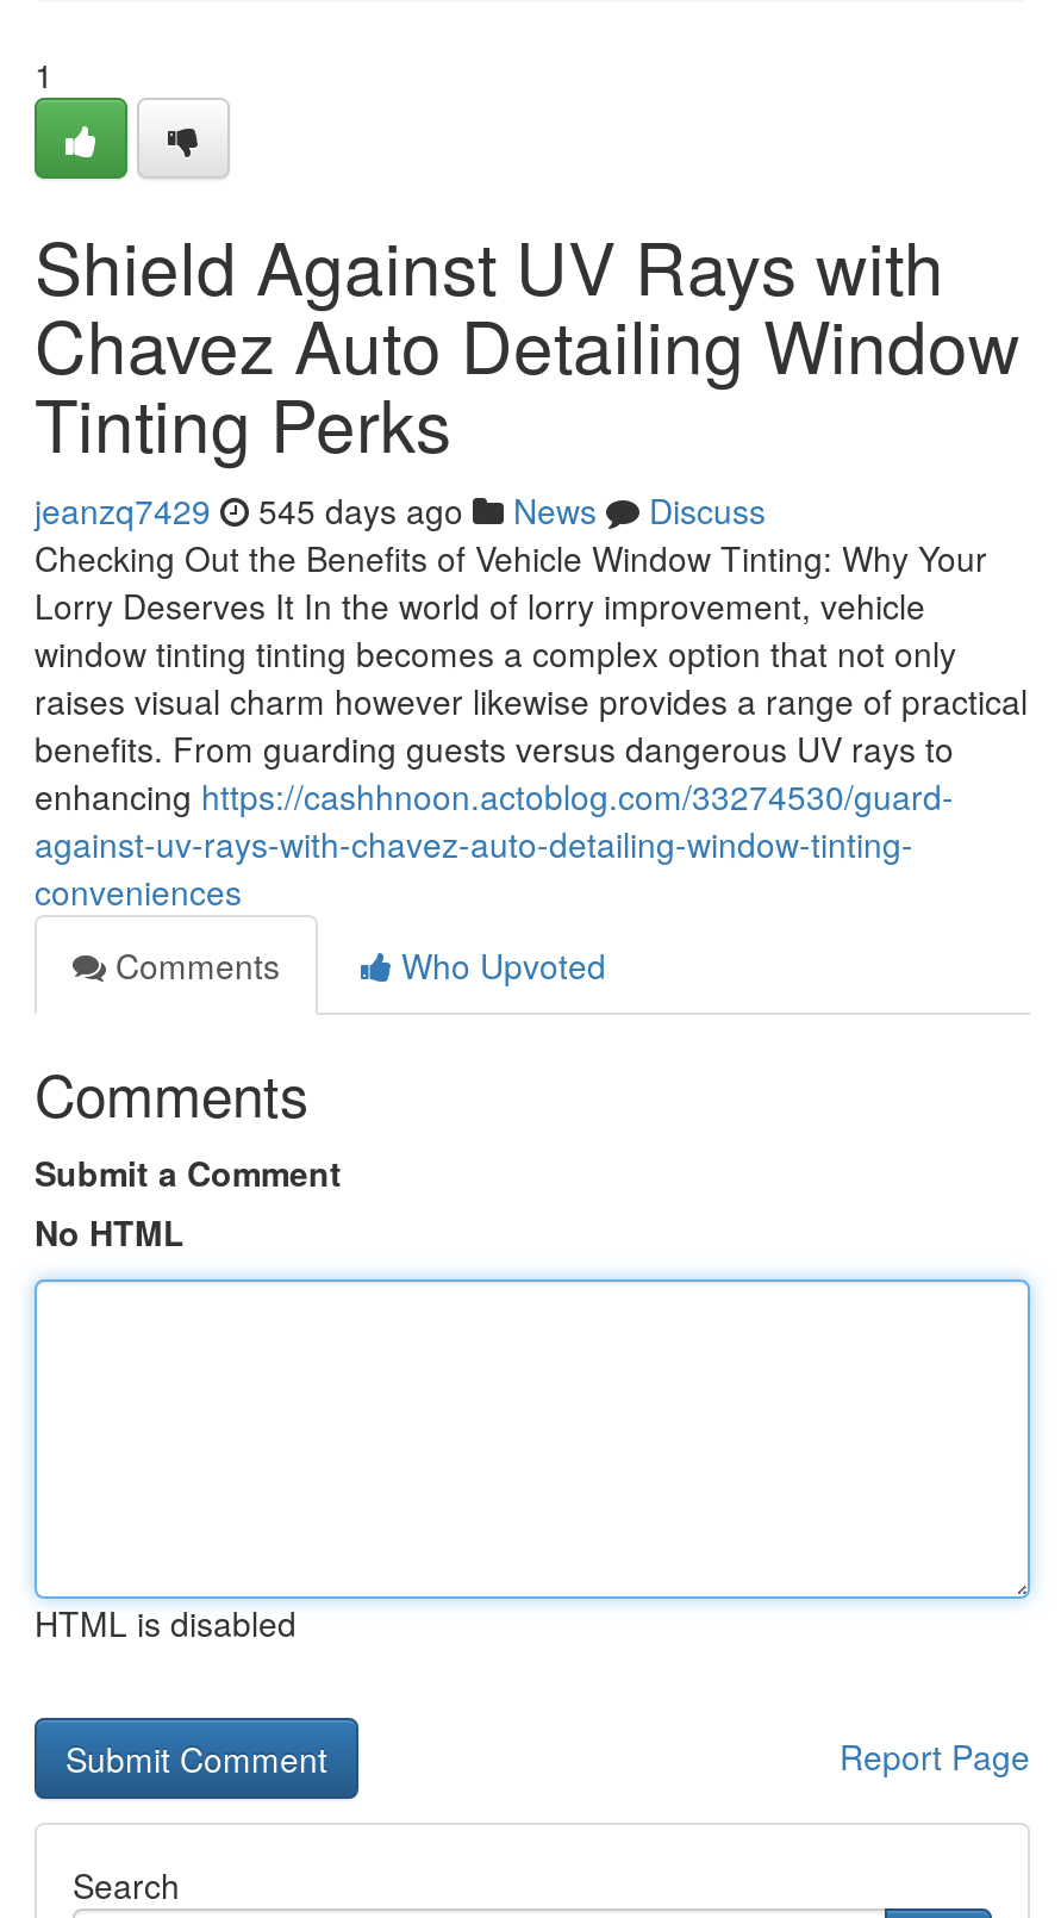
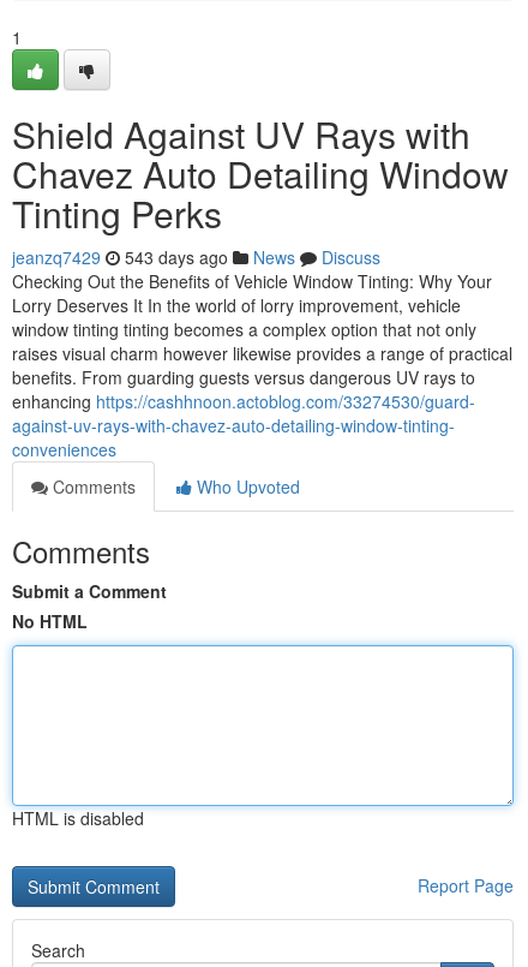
- jeanzq7429 545 days ago News Discuss
+ jeanzq7429 543 days ago News Discuss
